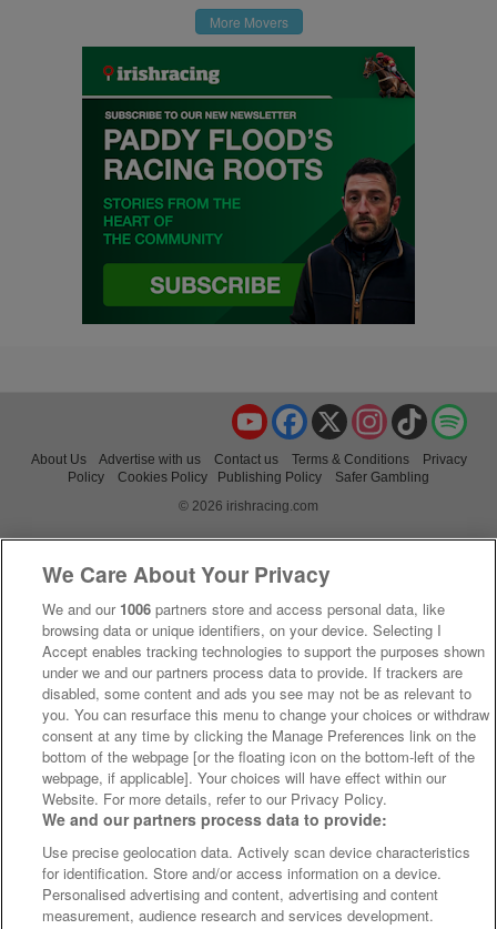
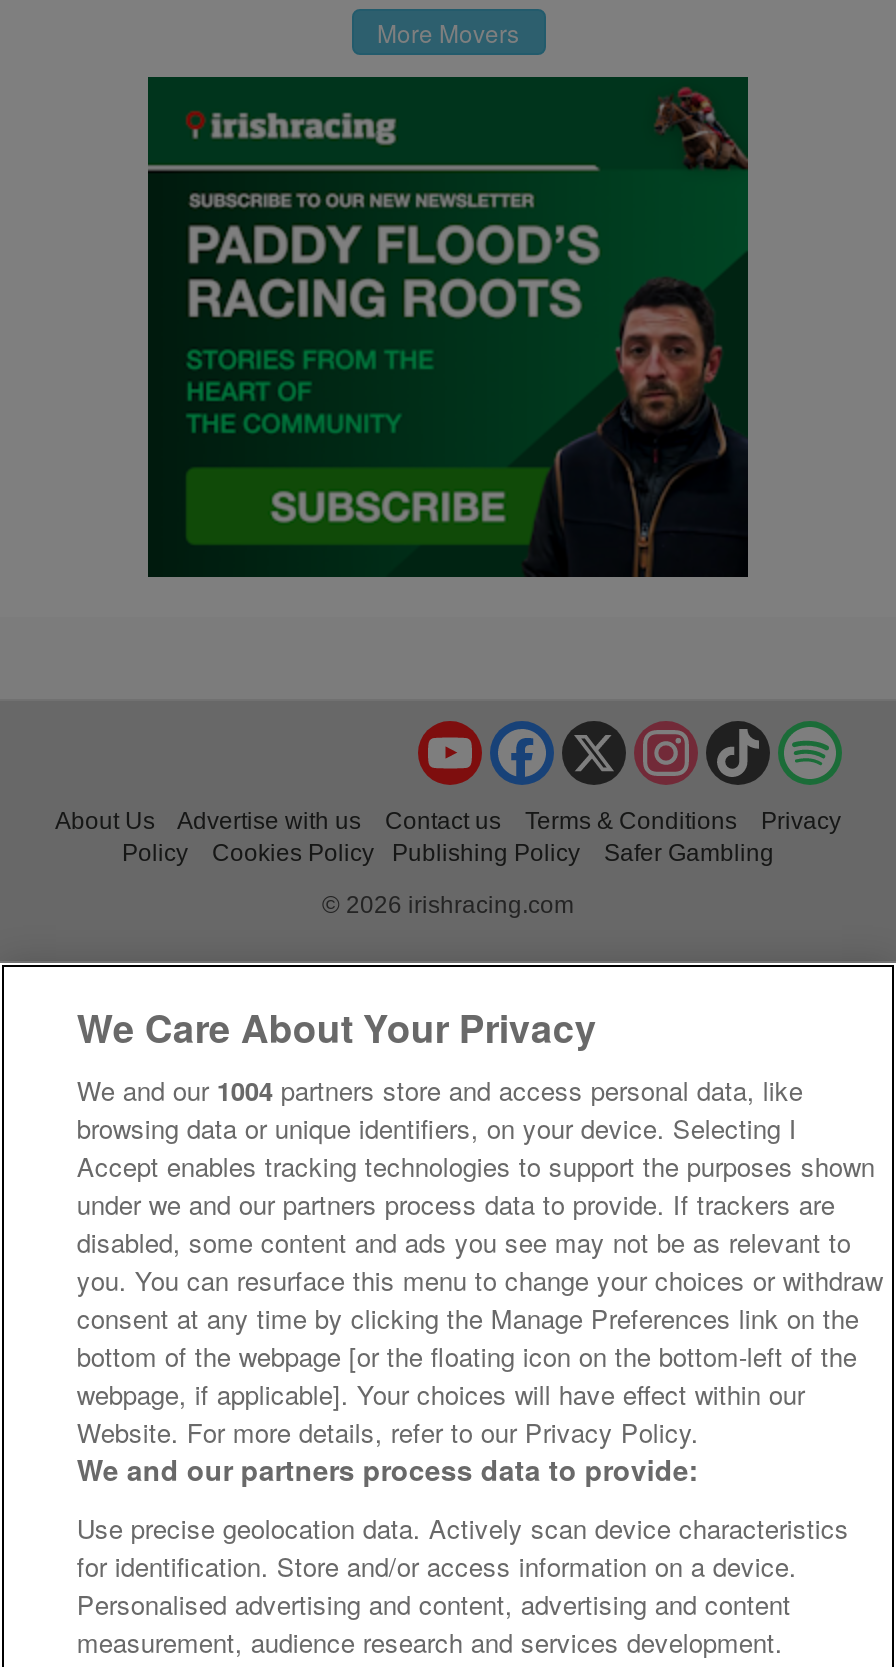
- We and our 1006 partners store and access personal data, like
+ We and our 1004 partners store and access personal data, like
